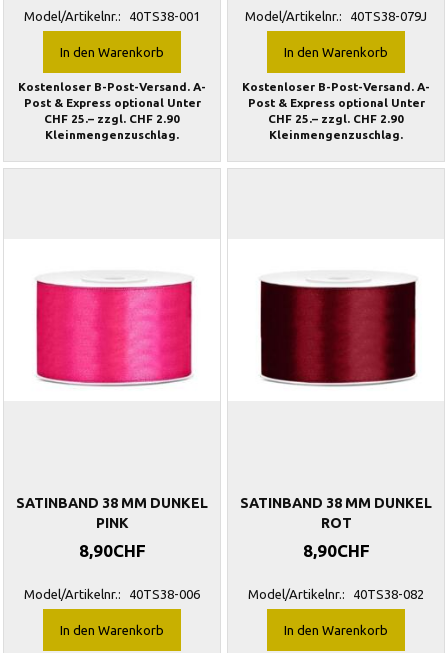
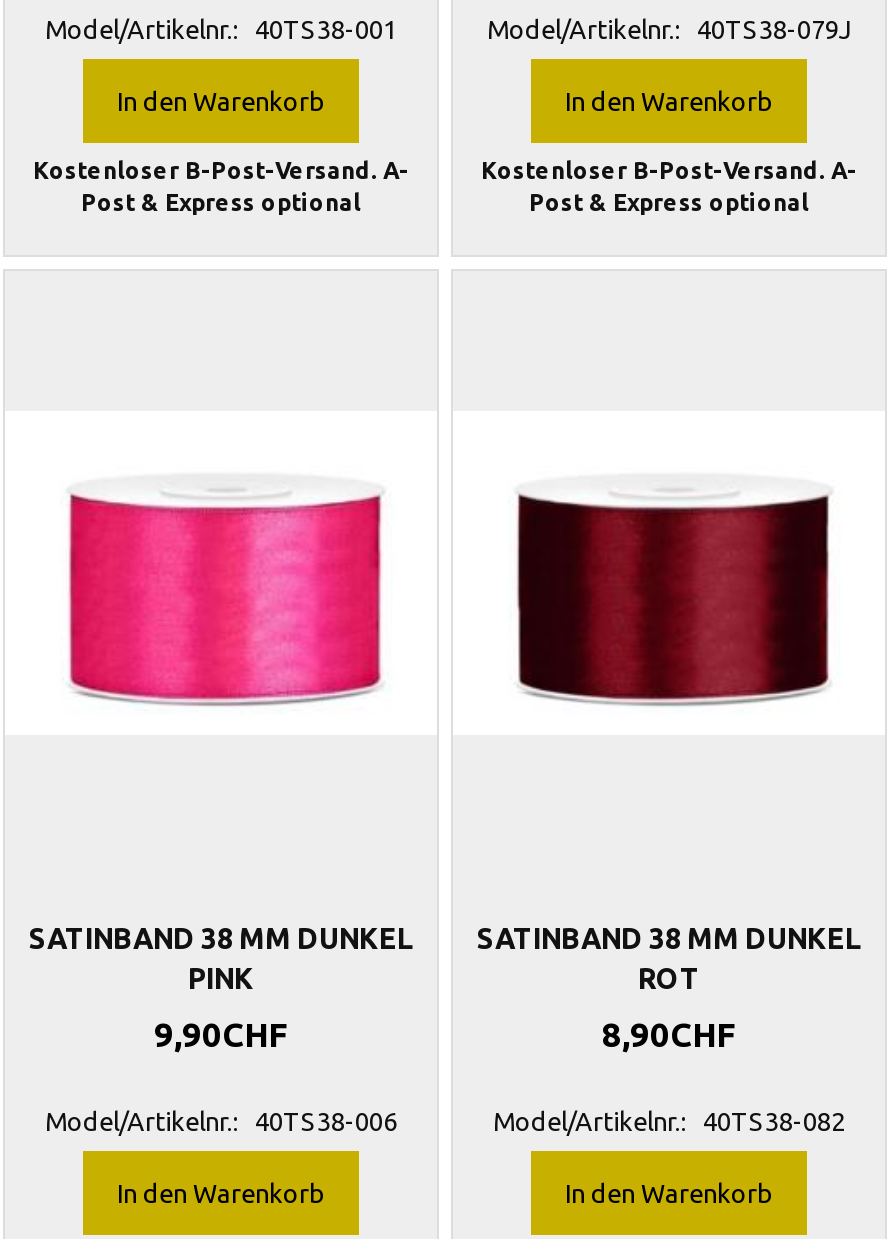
- Post & Express optional Unter
- CHF 25.– zzgl. CHF 2.90
- Kleinmengenzuschlag.
+ Post & Express optional

- Post & Express optional Unter
- CHF 25.– zzgl. CHF 2.90
- Kleinmengenzuschlag.
+ Post & Express optional

- 8,90CHF
+ 9,90CHF
